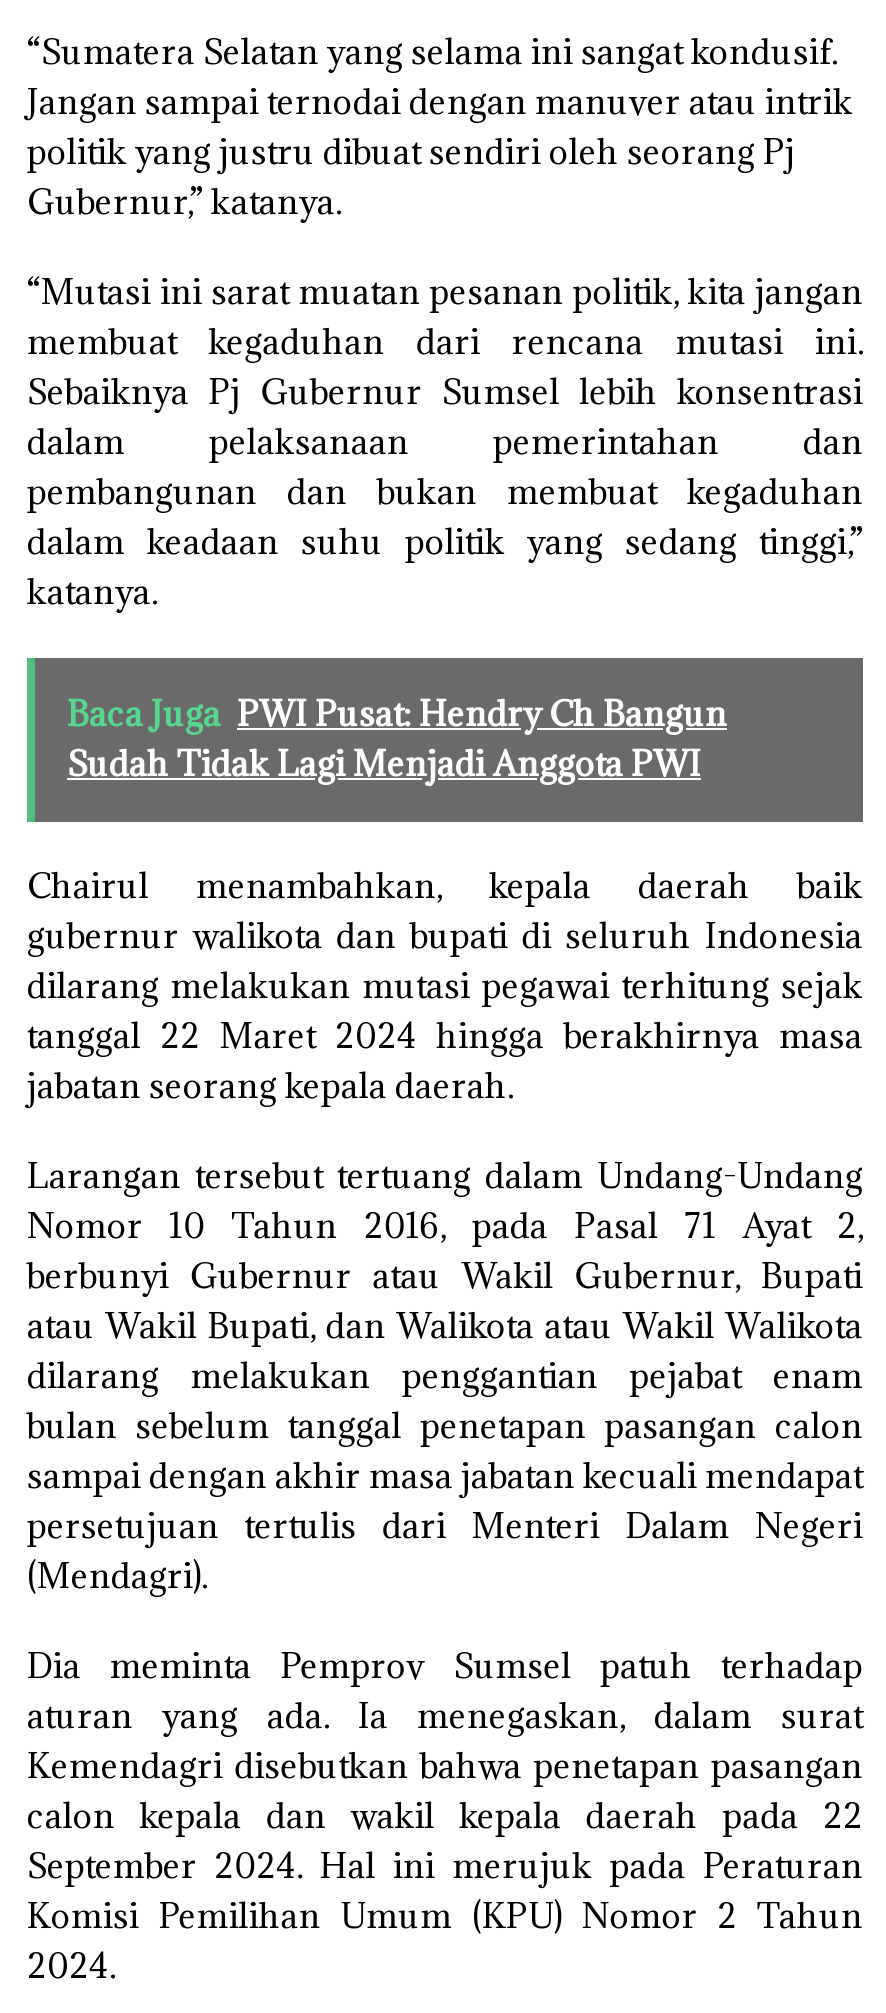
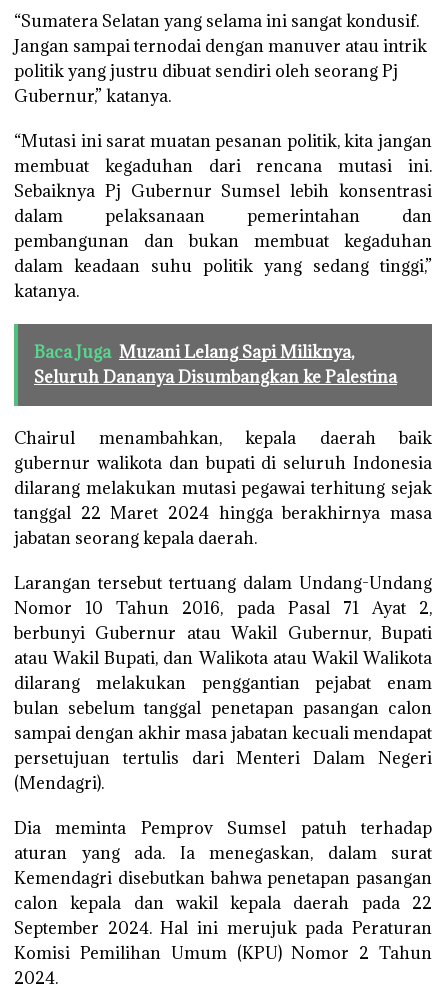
- Baca Juga PWI Pusat: Hendry Ch Bangun
- Sudah Tidak Lagi Menjadi Anggota PWI
+ Baca Juga Muzani Lelang Sapi Miliknya,
+ Seluruh Dananya Disumbangkan ke Palestina
